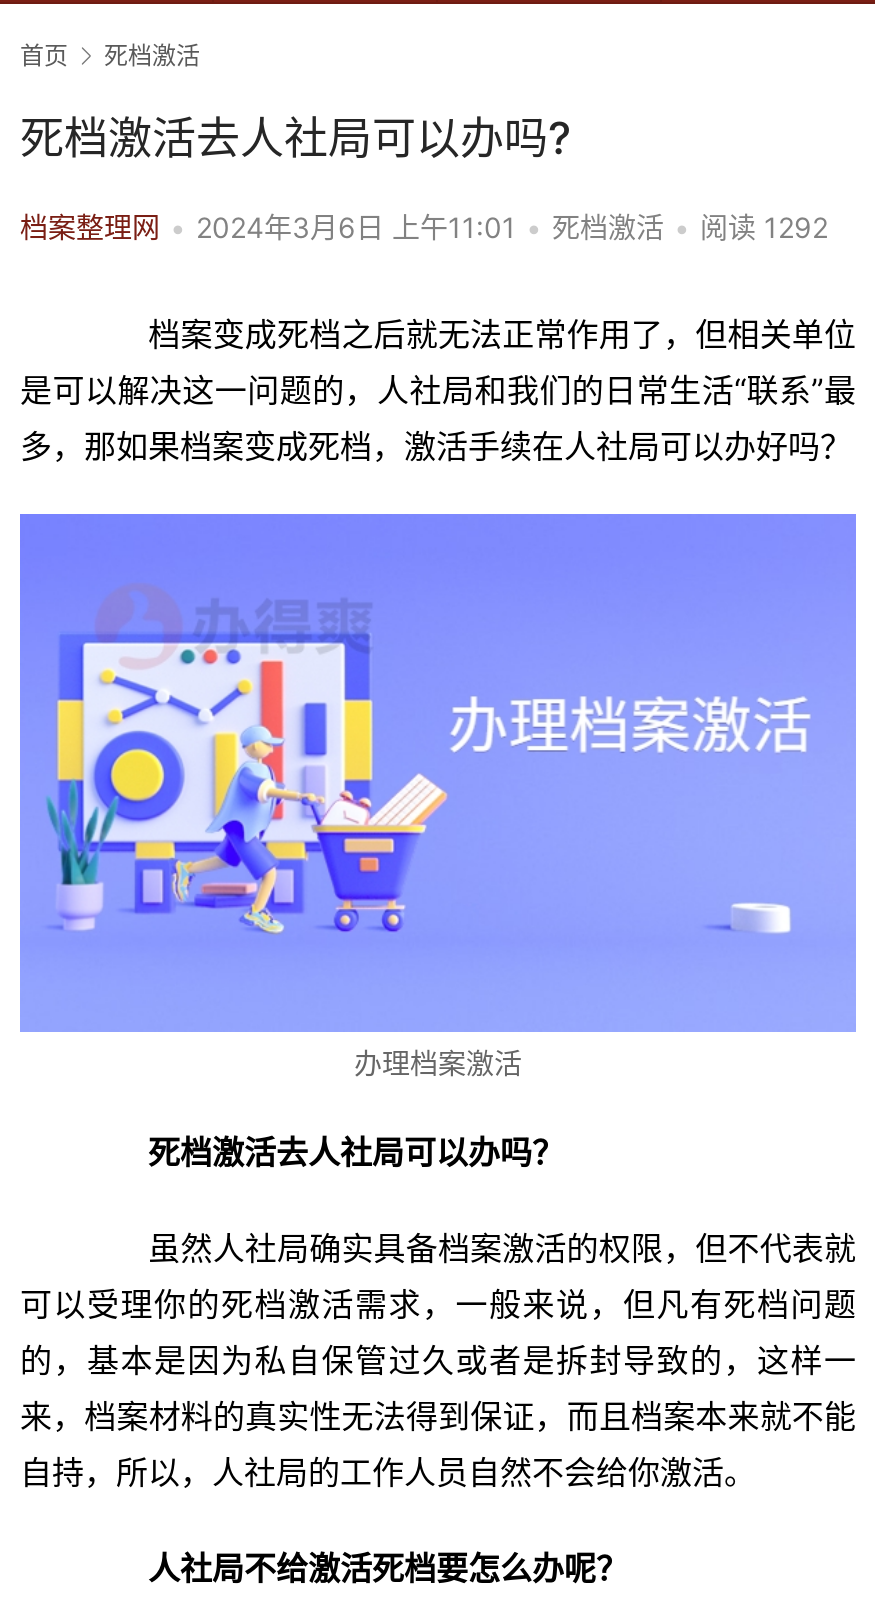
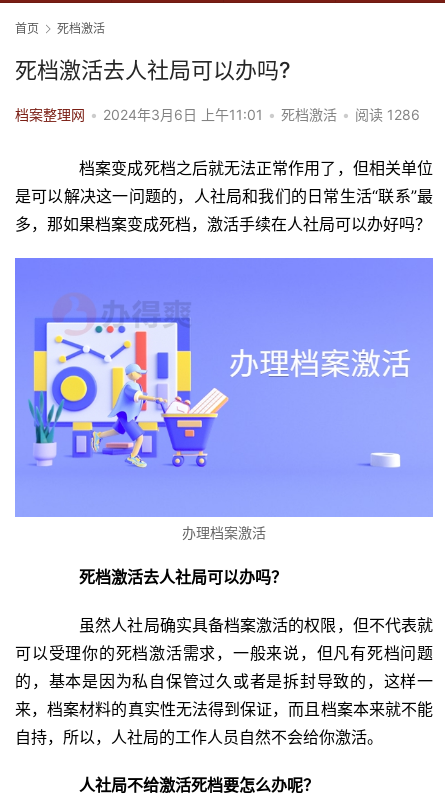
- 档案整理网 • 2024年3月6日 上午11:01 • 死档激活 • 阅读 1292
+ 档案整理网 • 2024年3月6日 上午11:01 • 死档激活 • 阅读 1286
